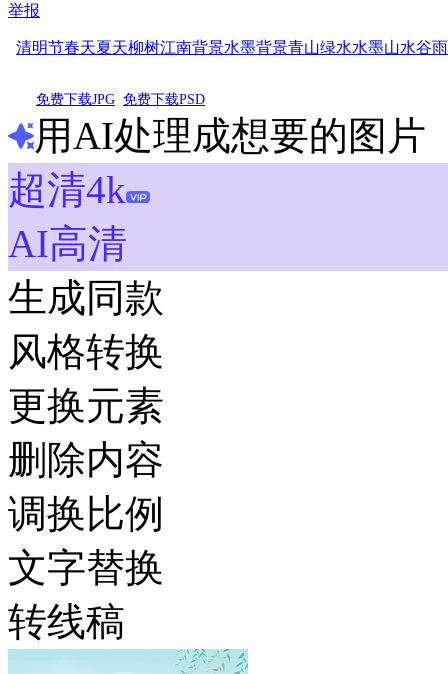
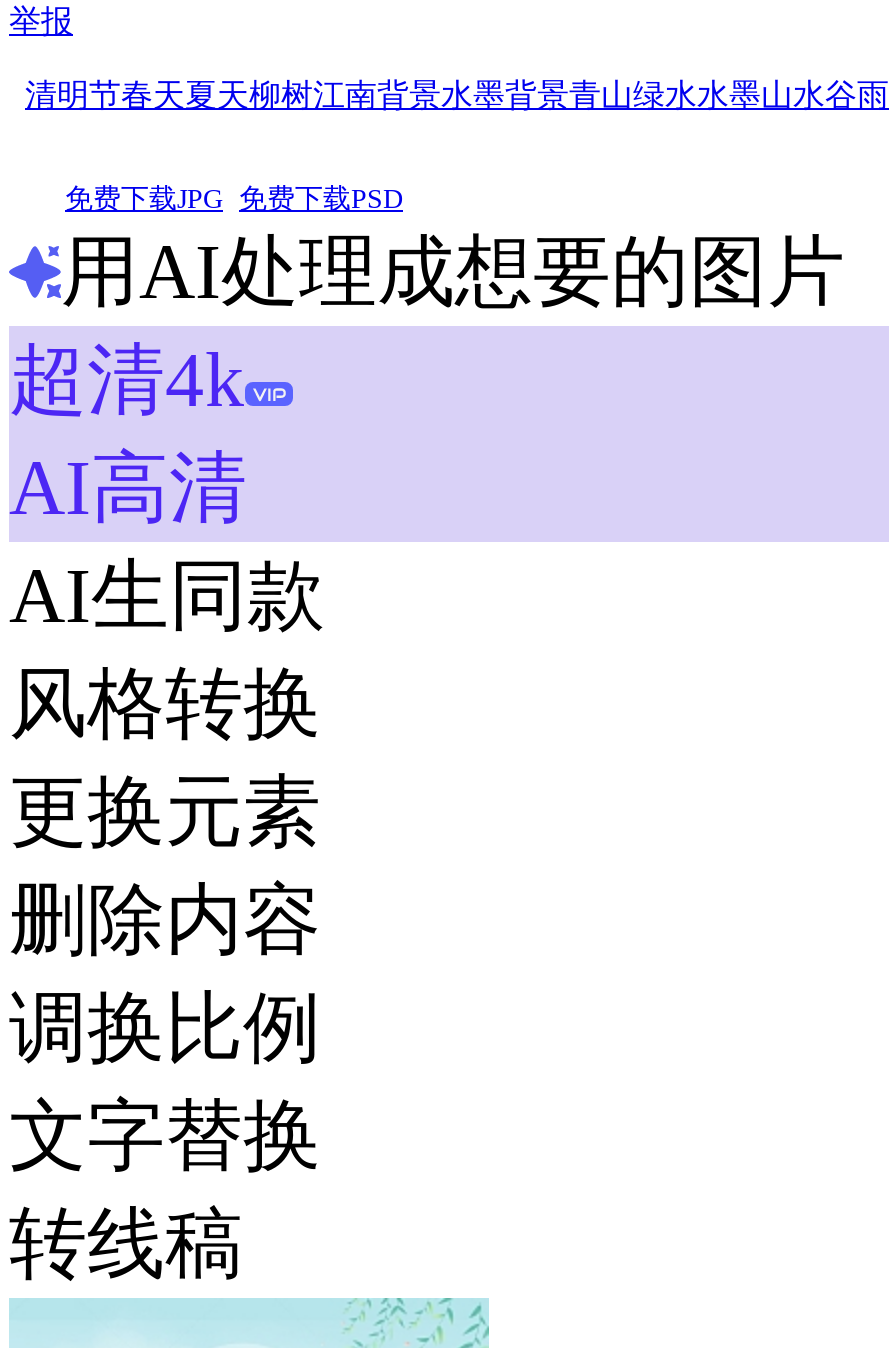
- 生成同款
+ AI生同款
